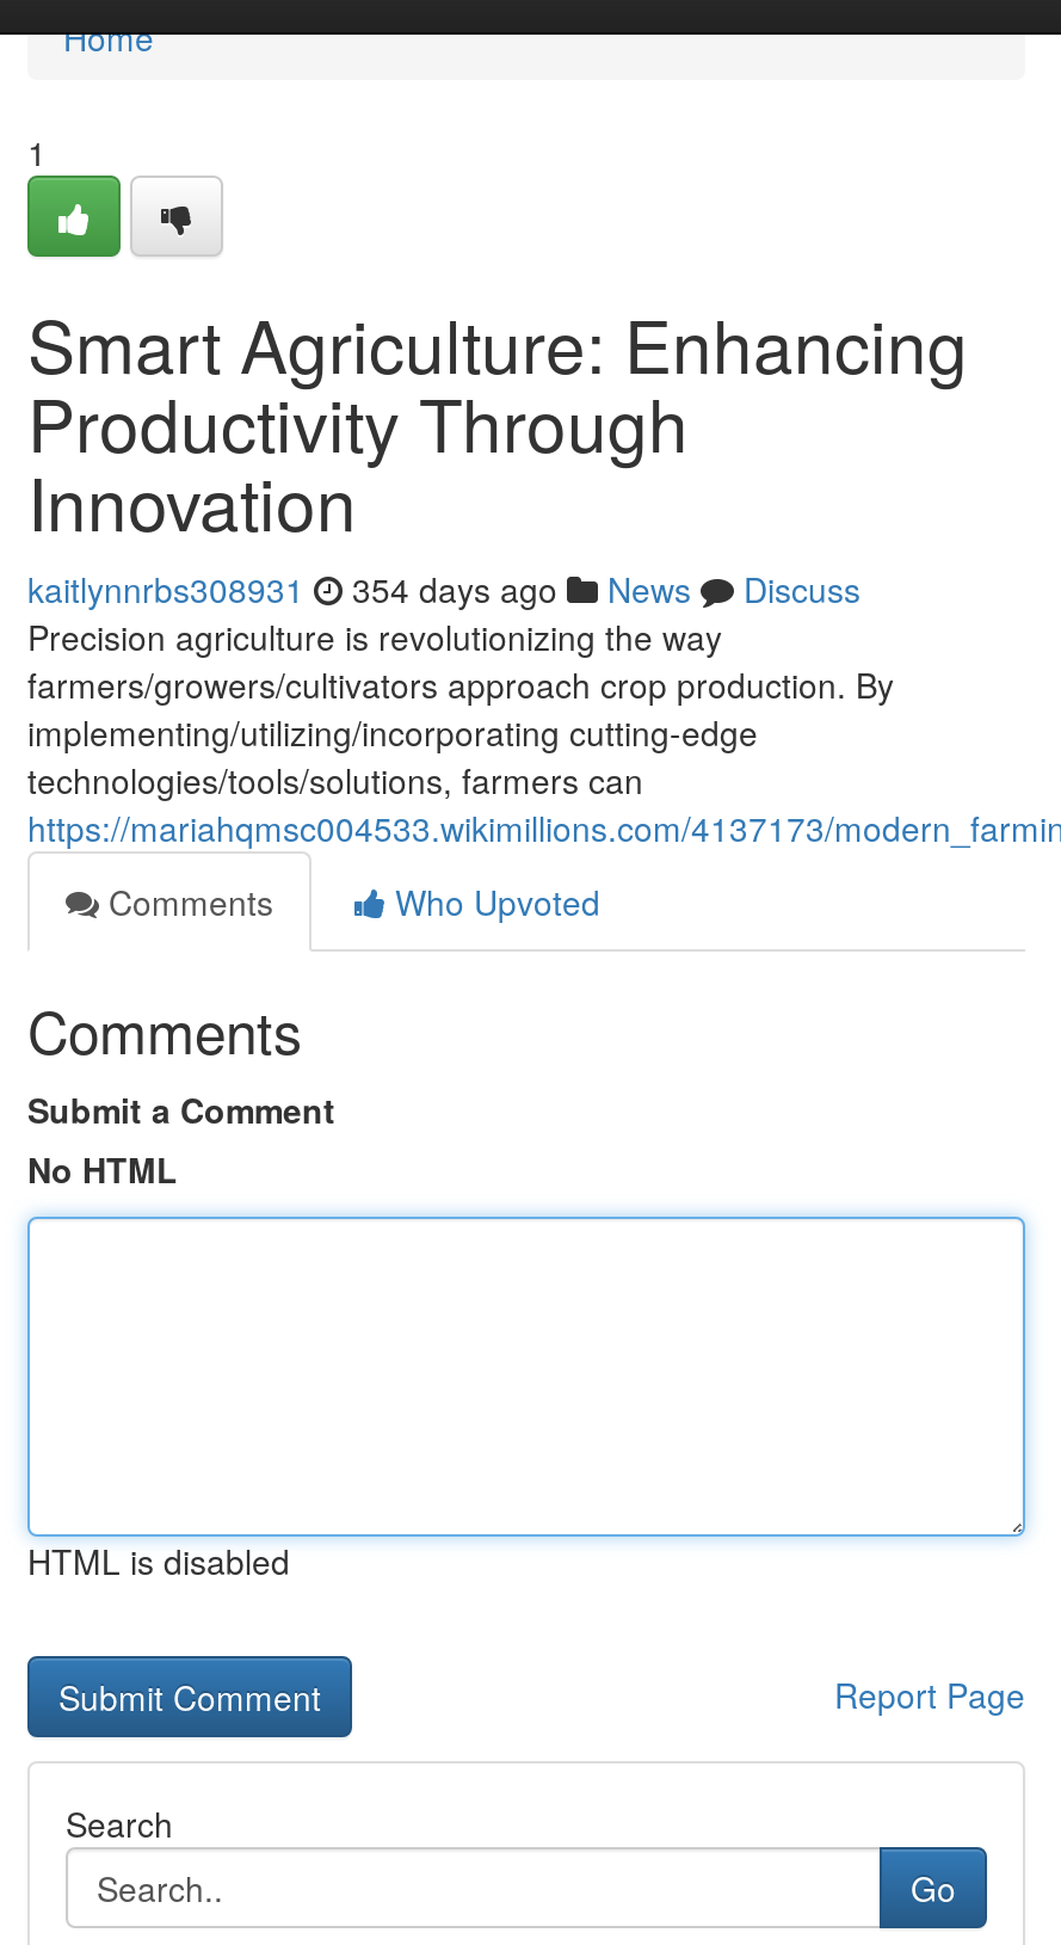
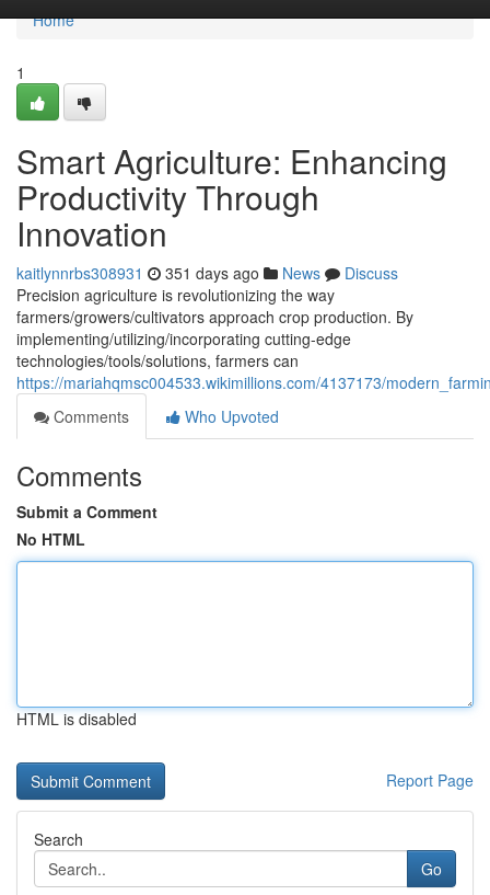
- kaitlynnrbs308931 354 days ago News Discuss
+ kaitlynnrbs308931 351 days ago News Discuss
